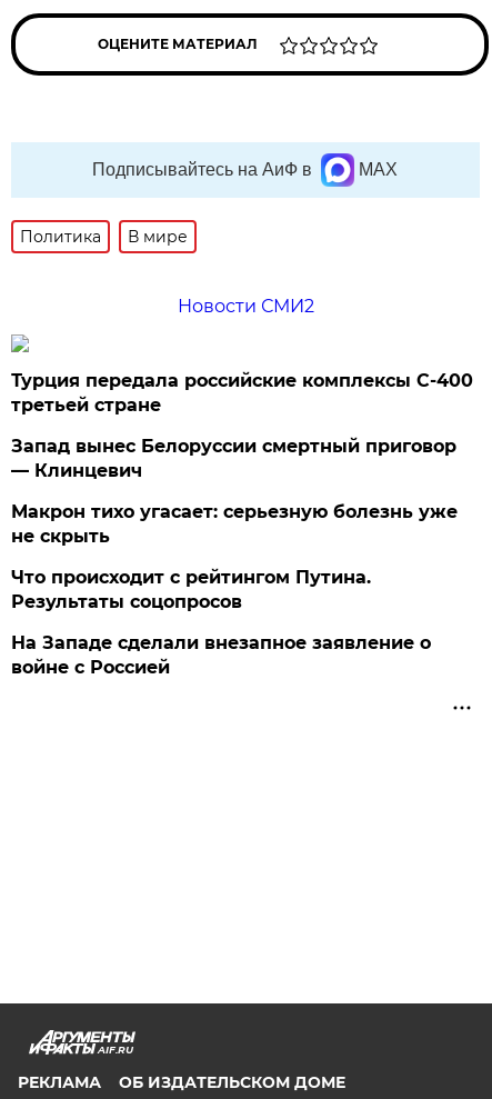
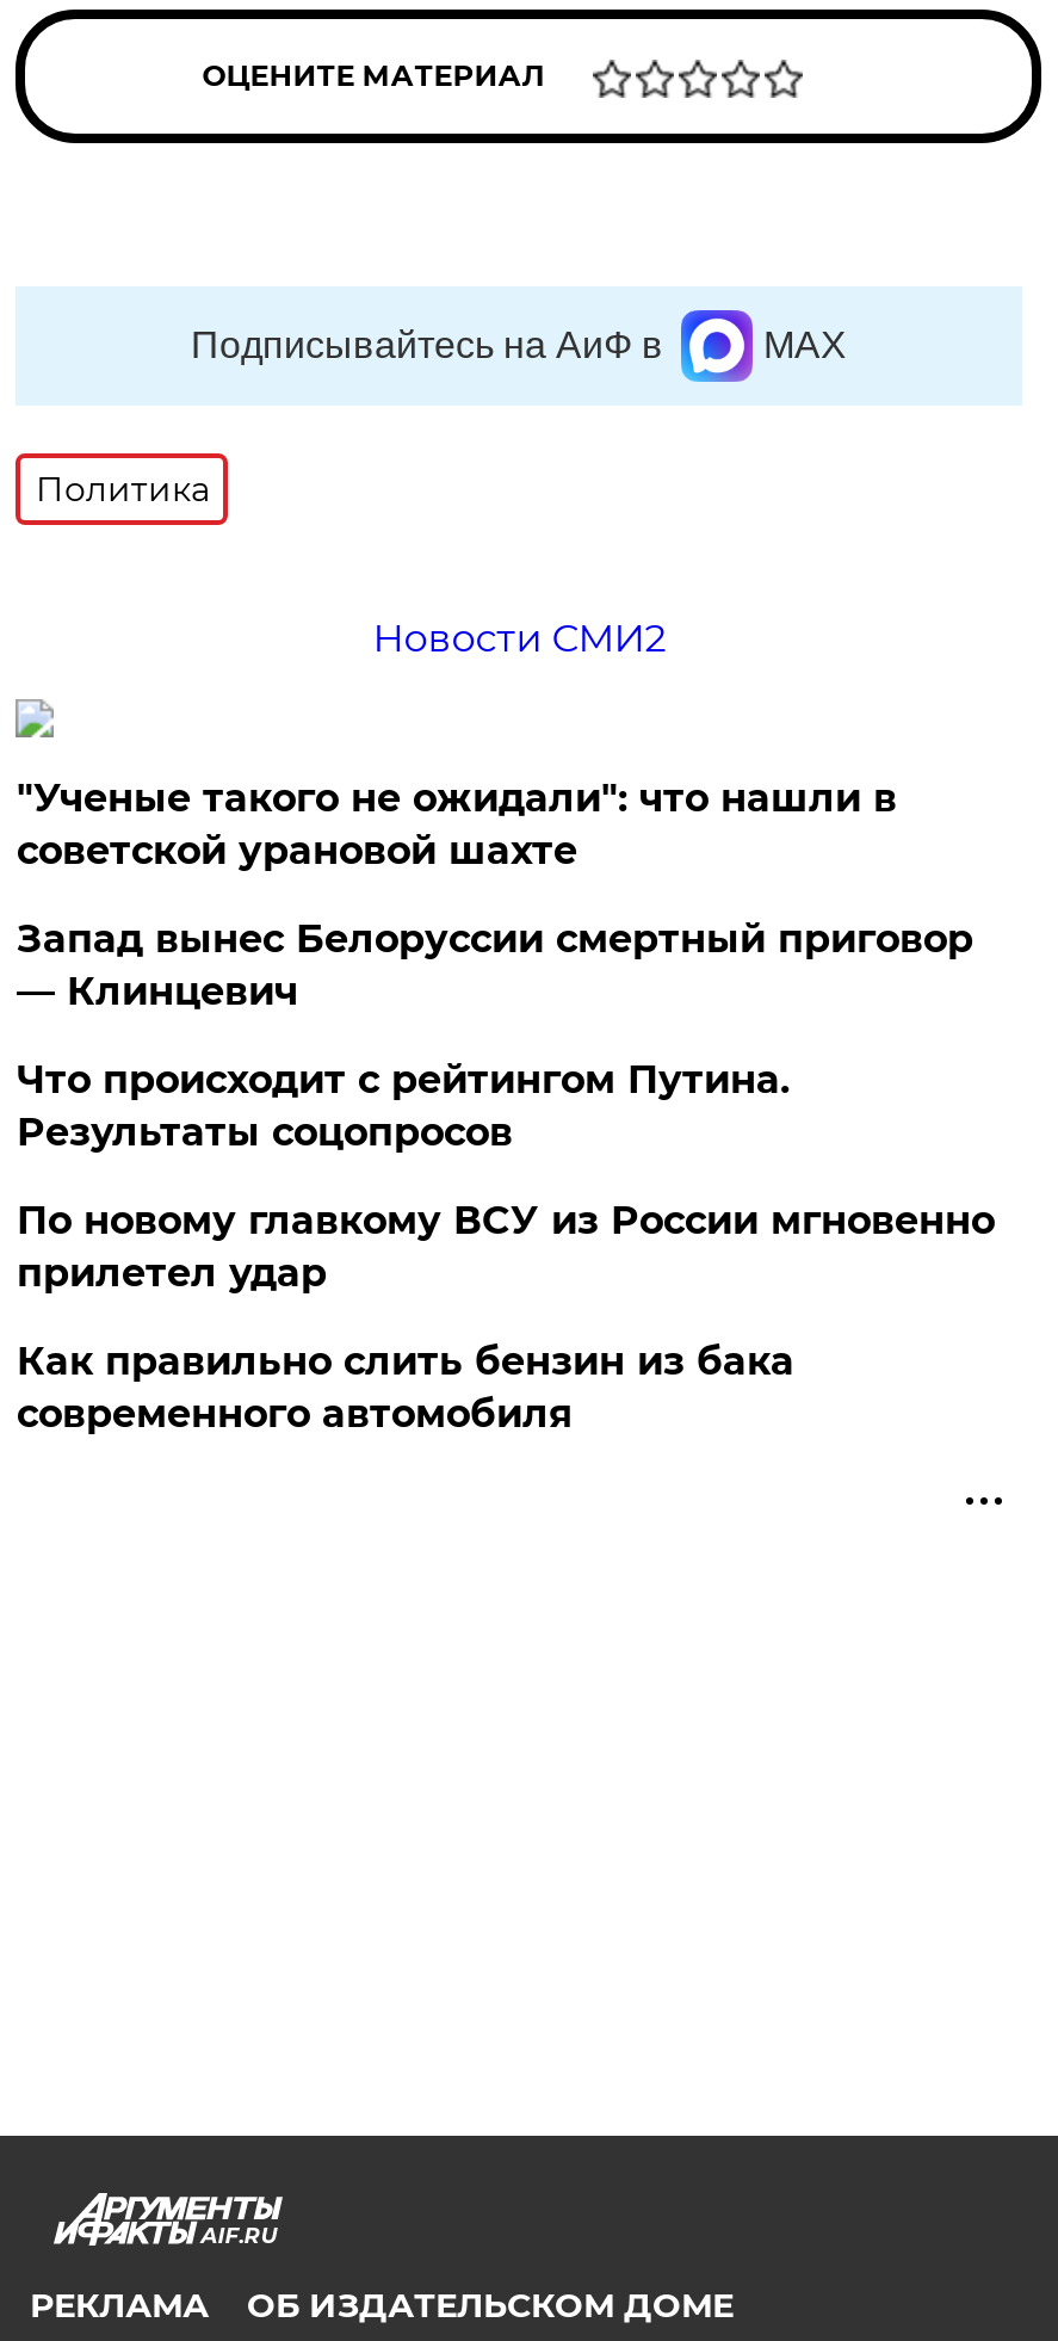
- В мире

- Турция передала российские комплексы С-400
- третьей стране
+ "Ученые такого не ожидали": что нашли в
+ советской урановой шахте

- Макрон тихо угасает: серьезную болезнь уже
- не скрыть

moved up: Что происходит с рейтингом Путина. | Результаты соцопросов

- На Западе сделали внезапное заявление о
- войне с Россией
+ По новому главкому ВСУ из России мгновенно
+ прилетел удар
+ Как правильно слить бензин из бака
+ современного автомобиля
